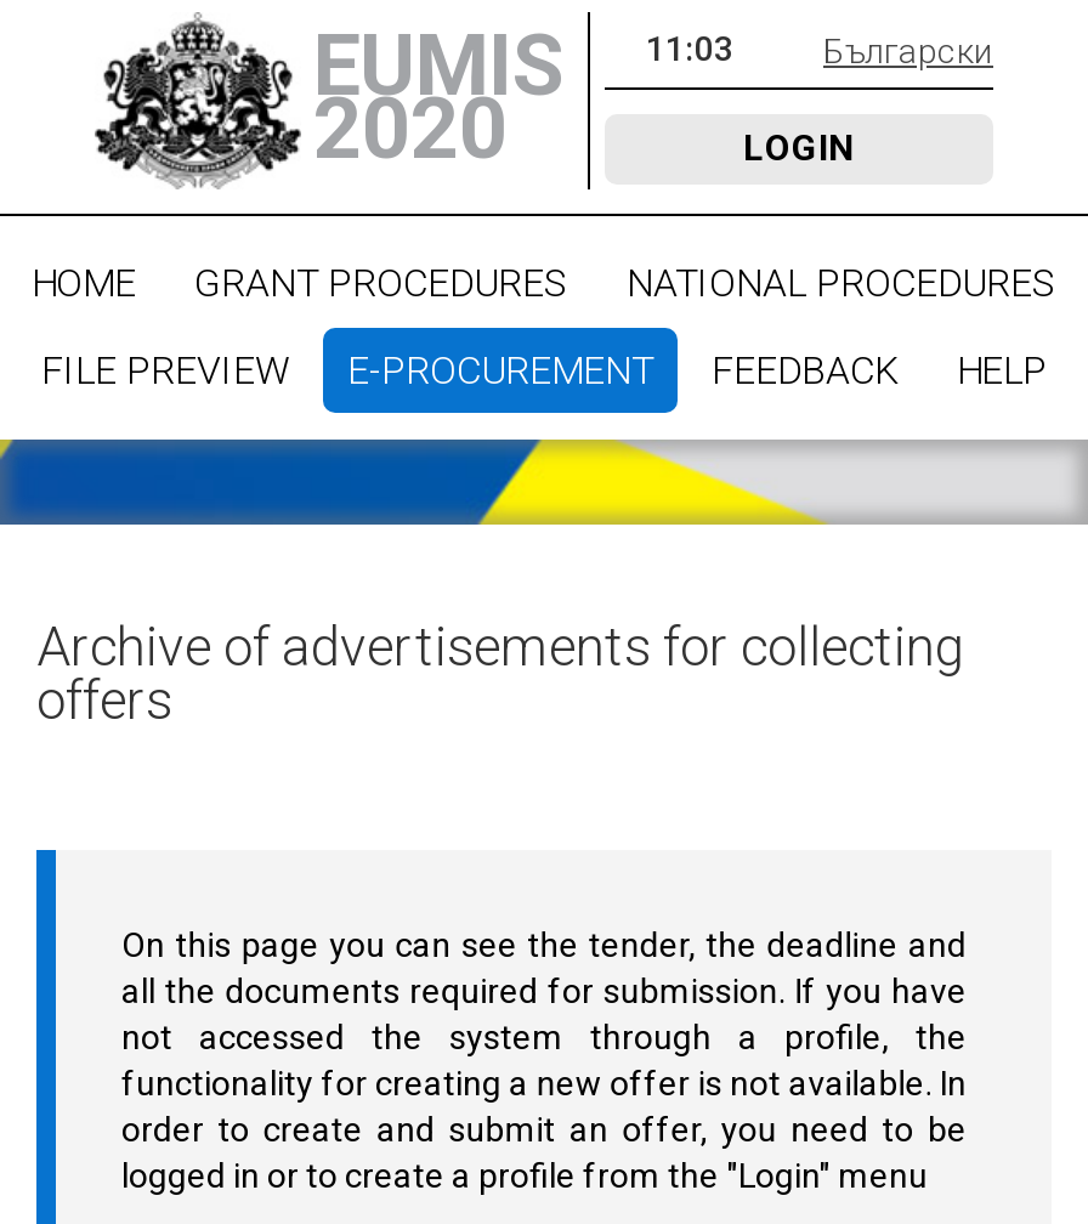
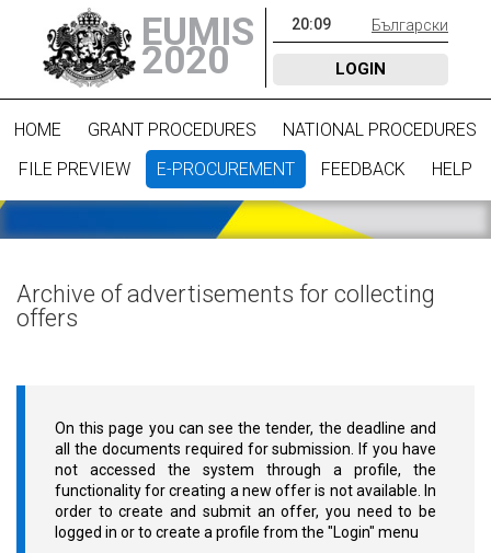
- 11: 03
+ 20: 09
